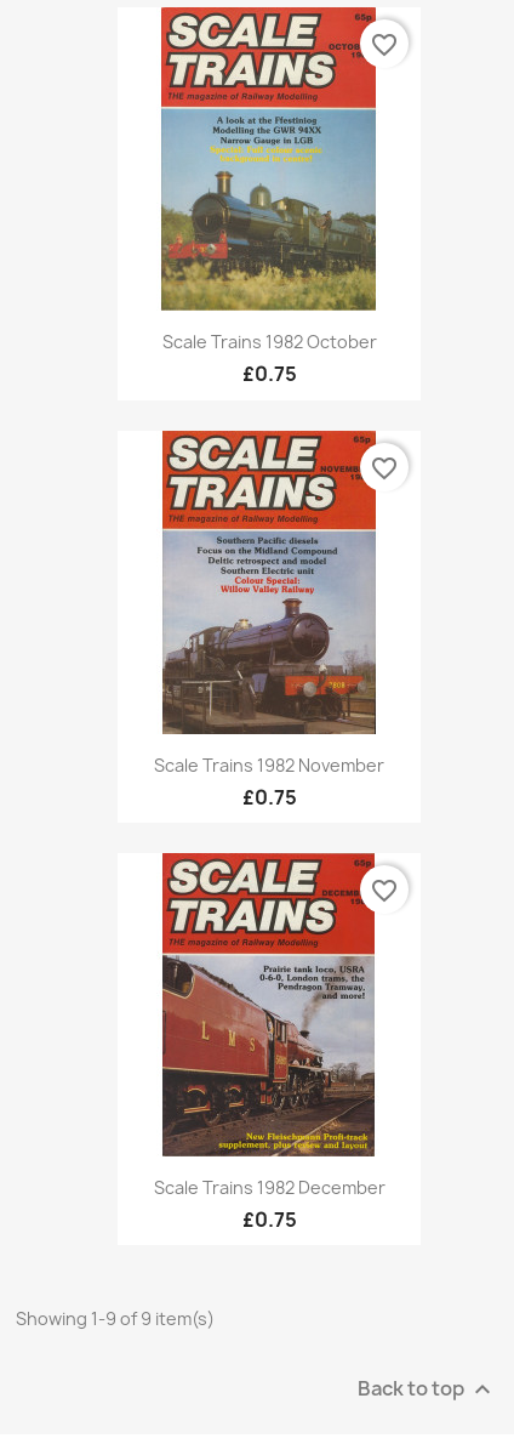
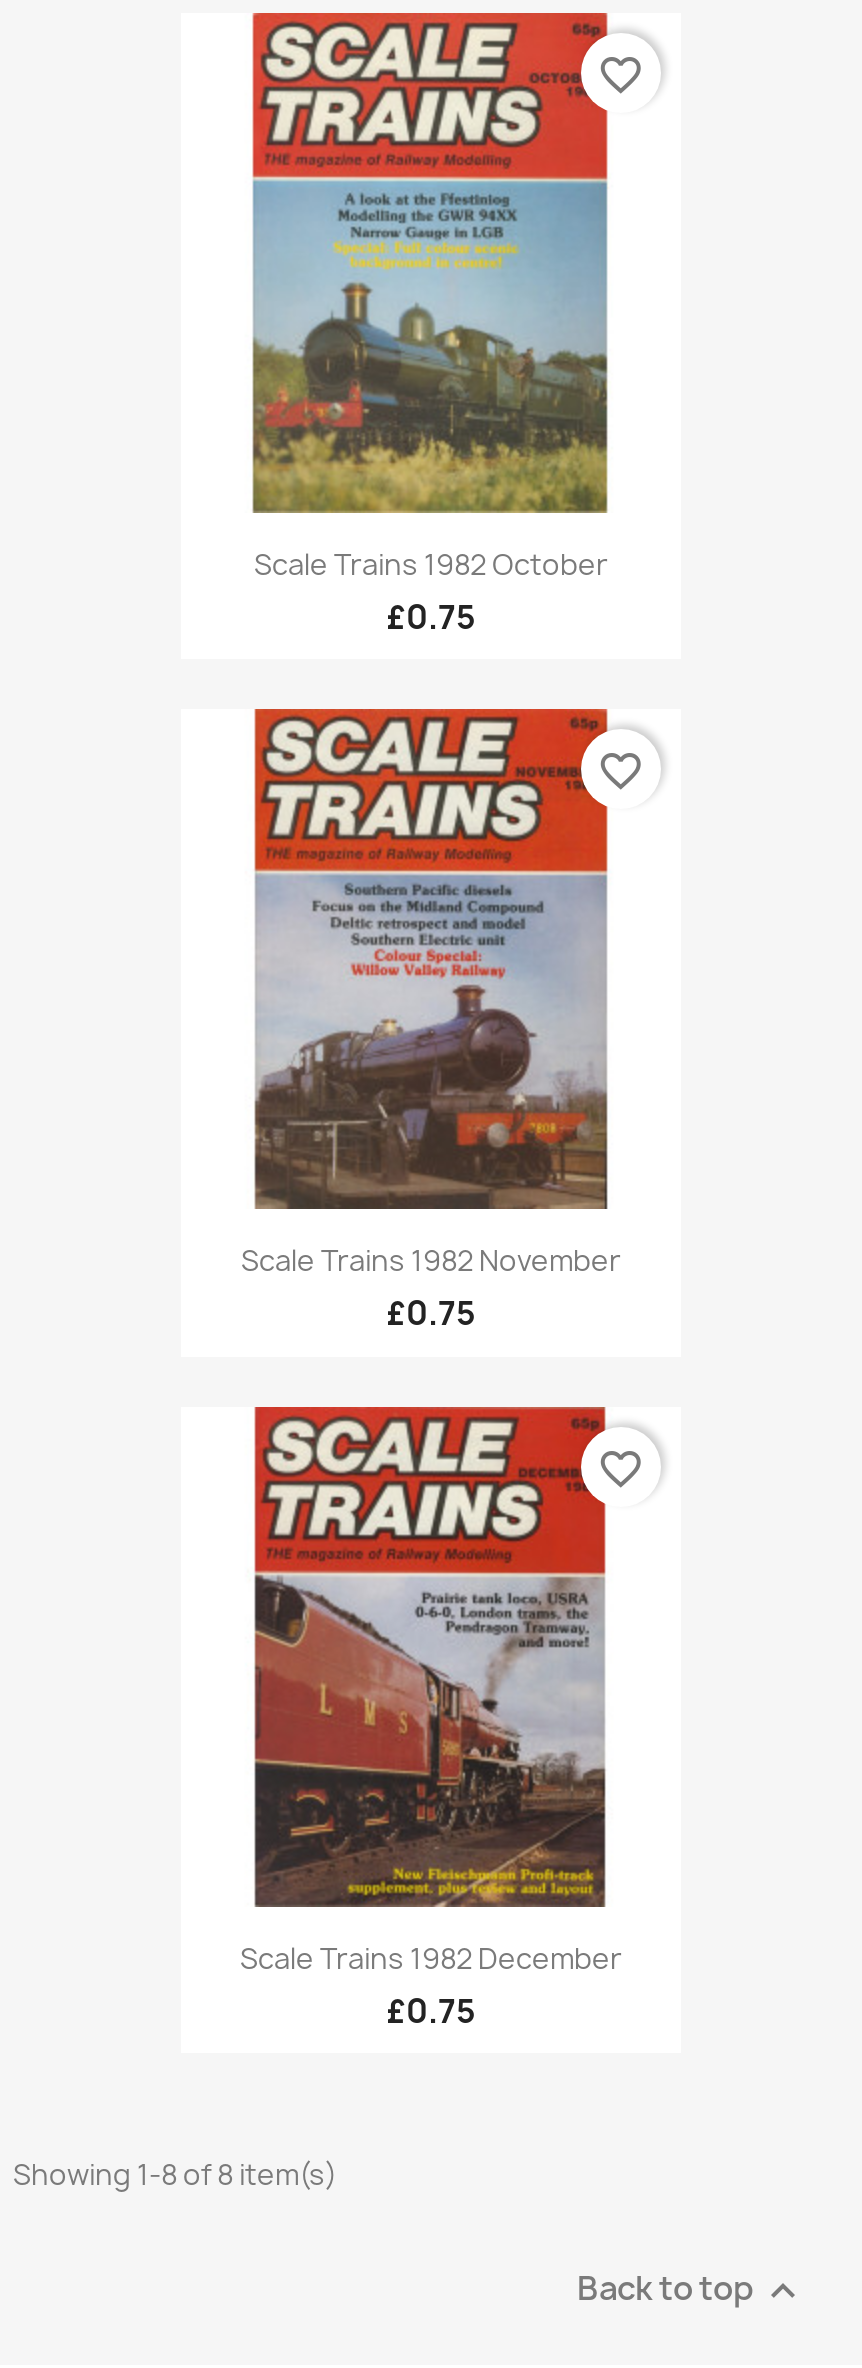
- Showing 1-9 of 9 item(s)
+ Showing 1-8 of 8 item(s)
